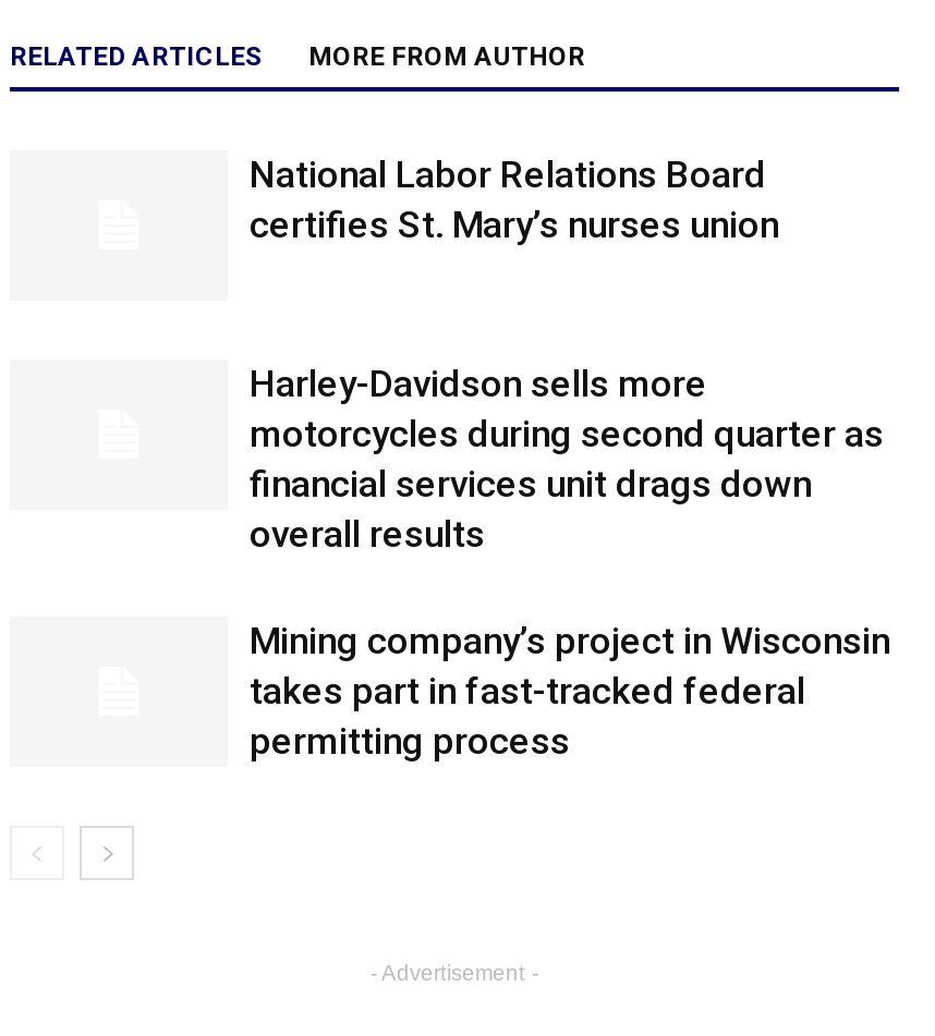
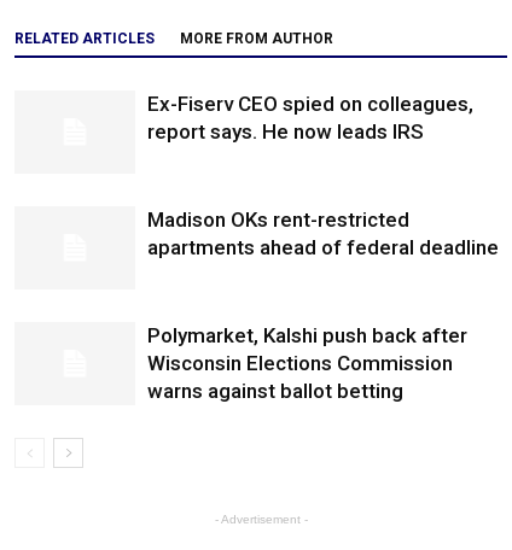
- National Labor Relations Board
- certifies St. Mary’s nurses union
+ Ex-Fiserv CEO spied on colleagues,
+ report says. He now leads IRS

- Harley-Davidson sells more
- motorcycles during second quarter as
- financial services unit drags down
- overall results
+ Madison OKs rent-restricted
+ apartments ahead of federal deadline

- Mining company’s project in Wisconsin
- takes part in fast-tracked federal
- permitting process
+ Polymarket, Kalshi push back after
+ Wisconsin Elections Commission
+ warns against ballot betting
